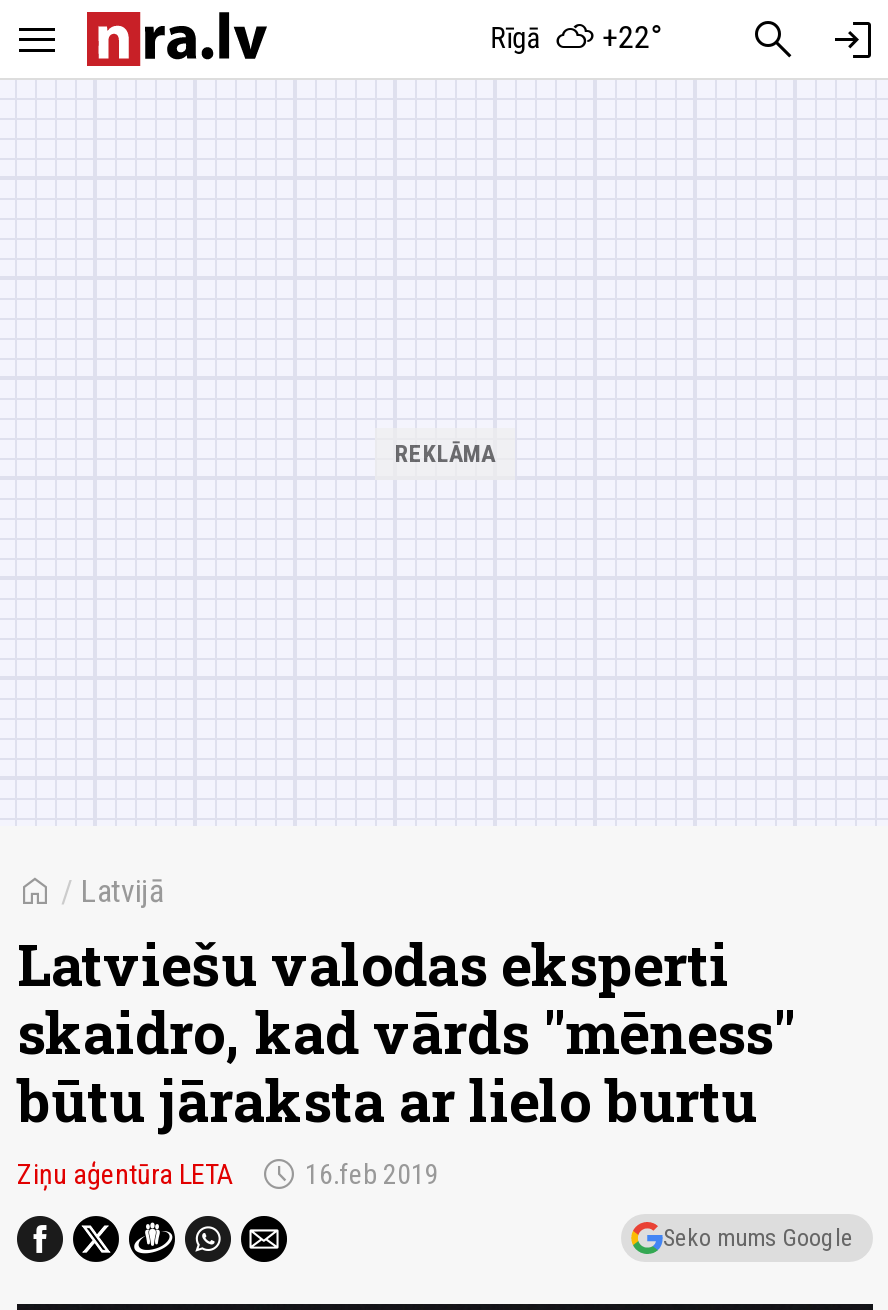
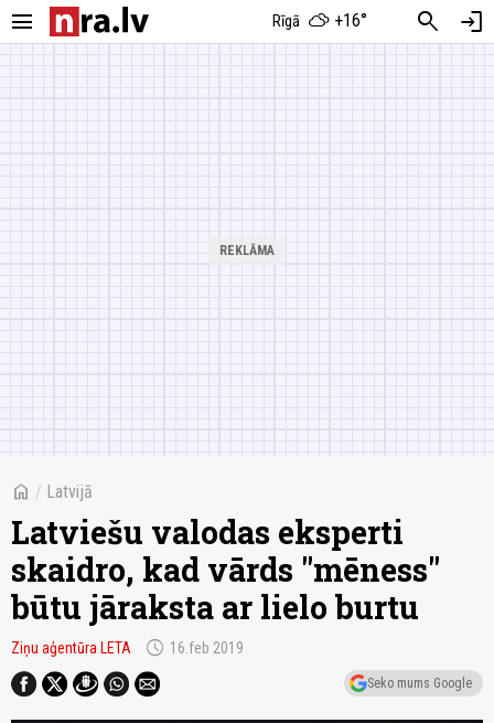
- Rīgā +22°
+ Rīgā +16°
